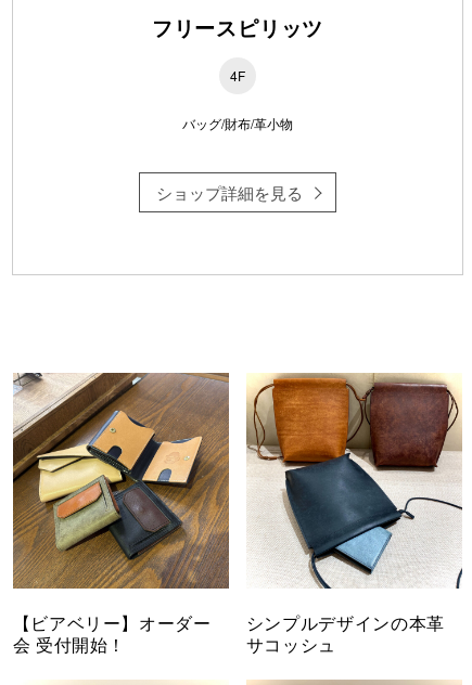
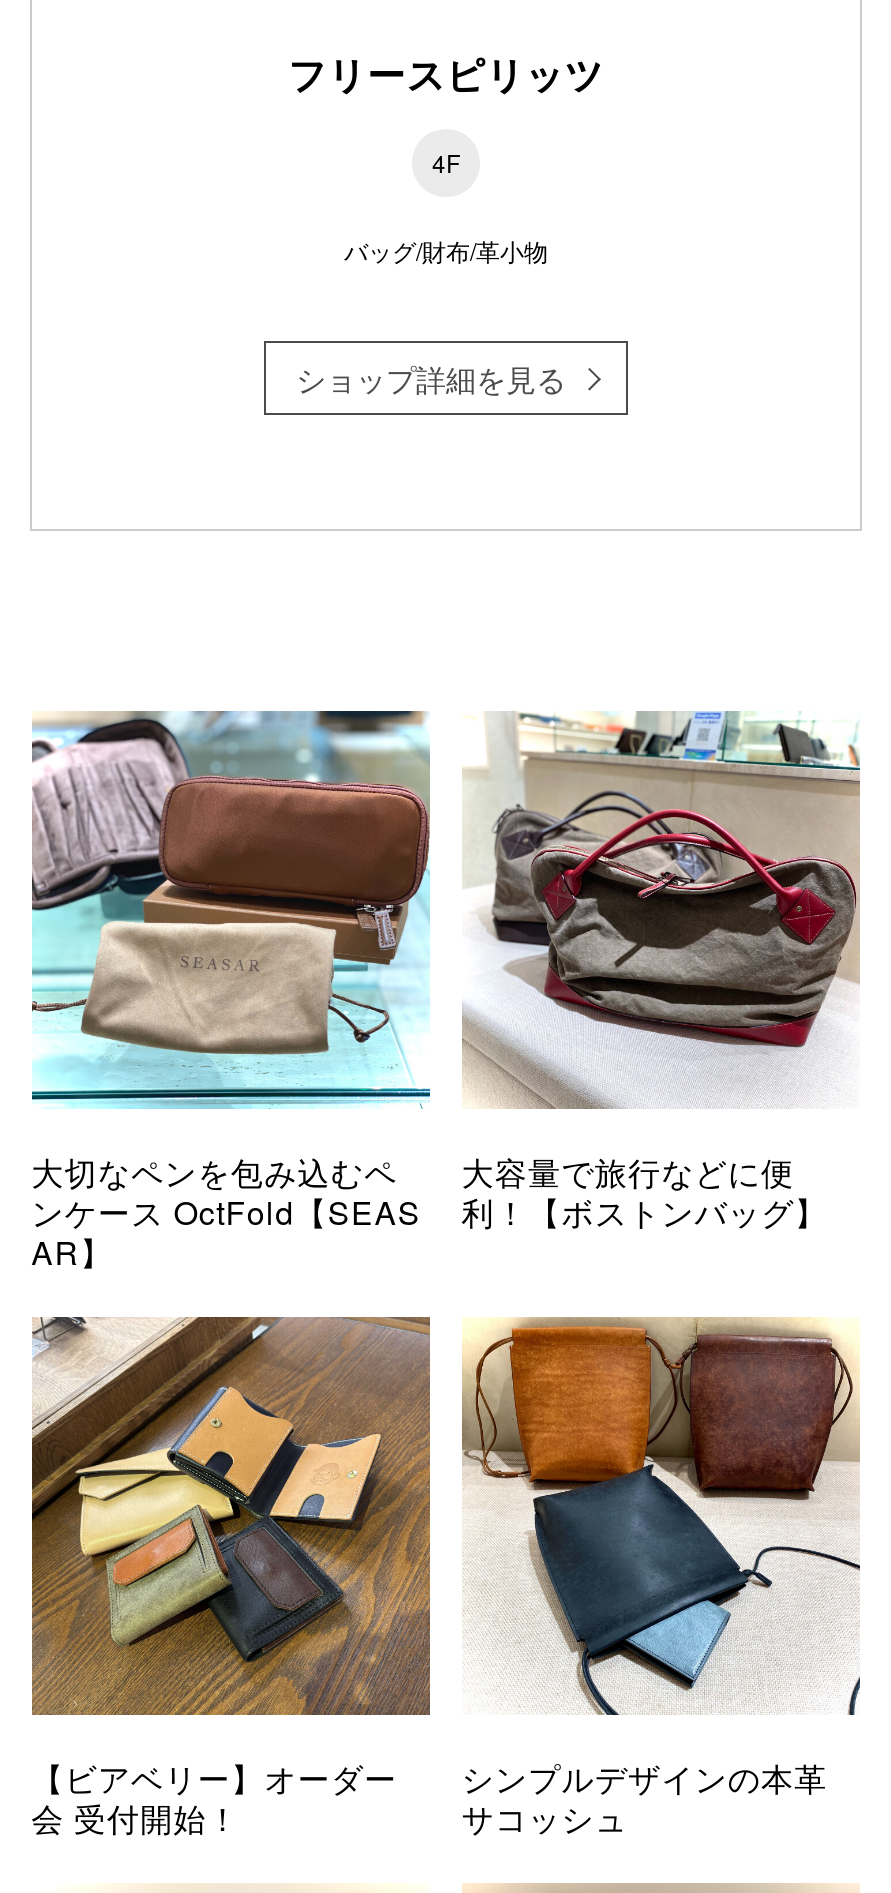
+ [image]
+ 大切なペンを包み込むペ
+ ンケース OctFold【SEAS
+ AR】

+ [image]
+ 大容量で旅行などに便
+ 利！【ボストンバッグ】
